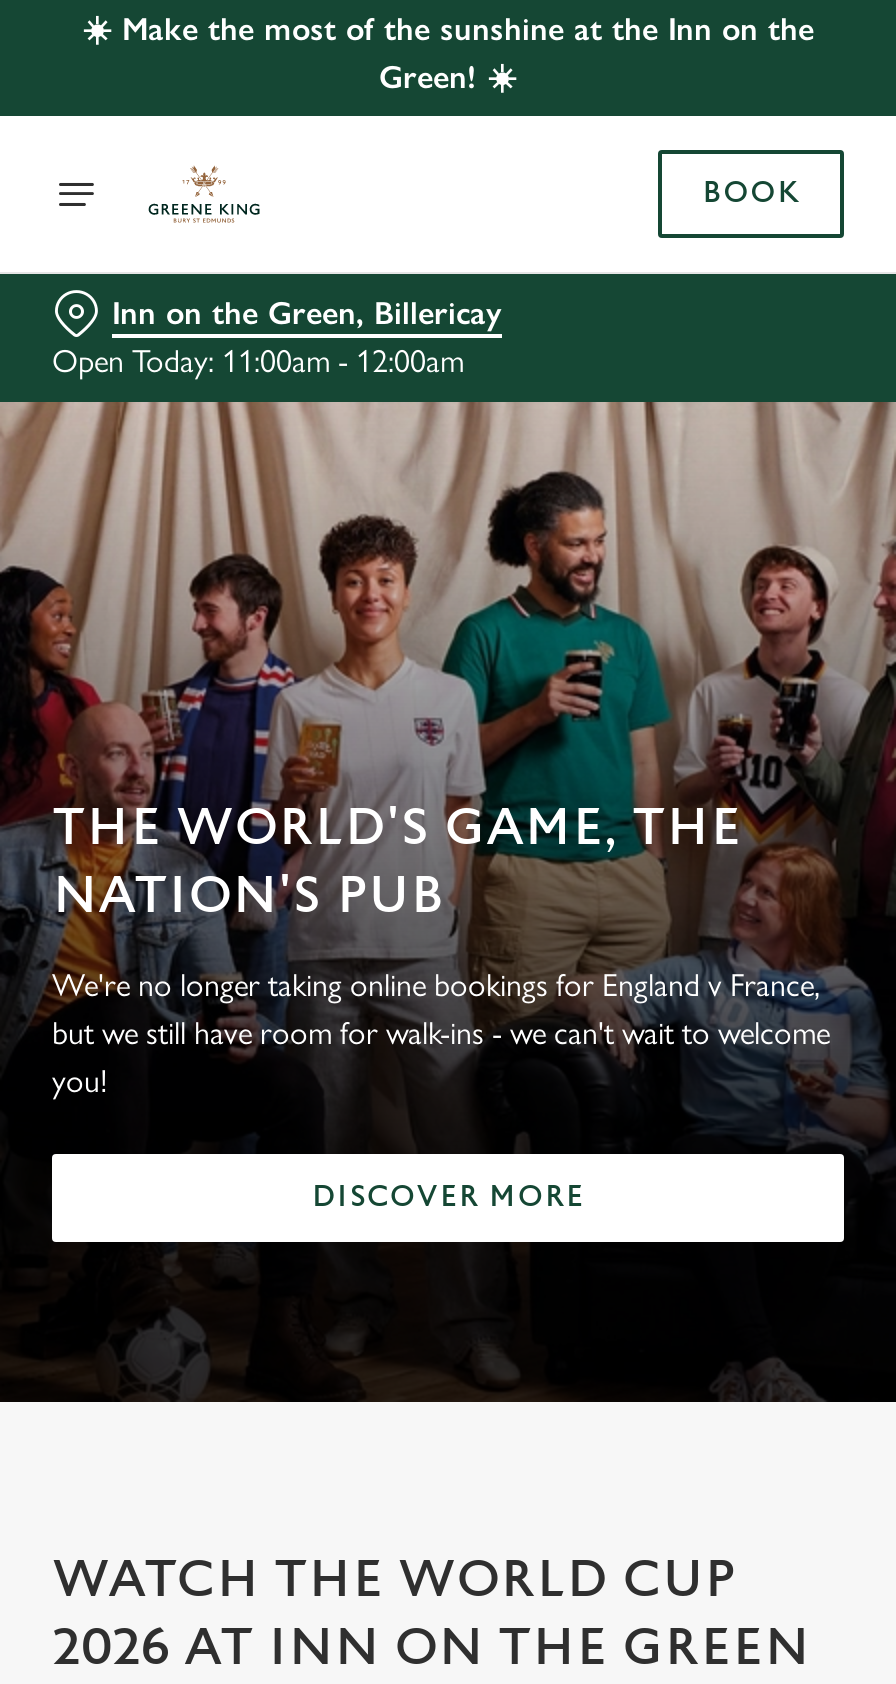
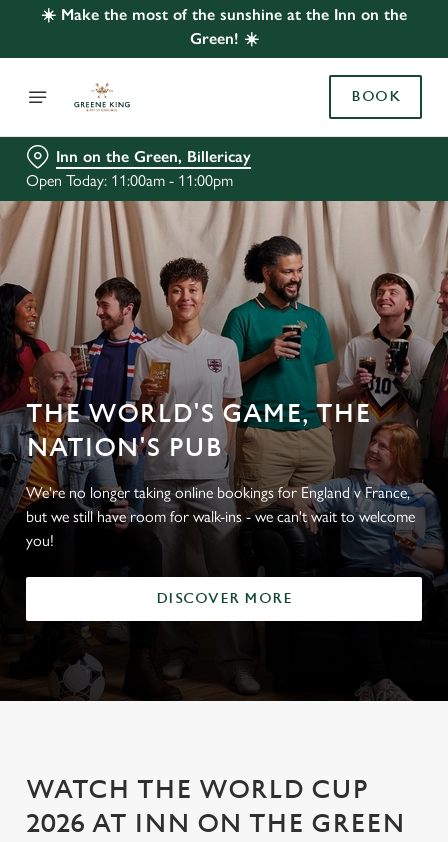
- Open Today: 11:00am - 12:00am
+ Open Today: 11:00am - 11:00pm
